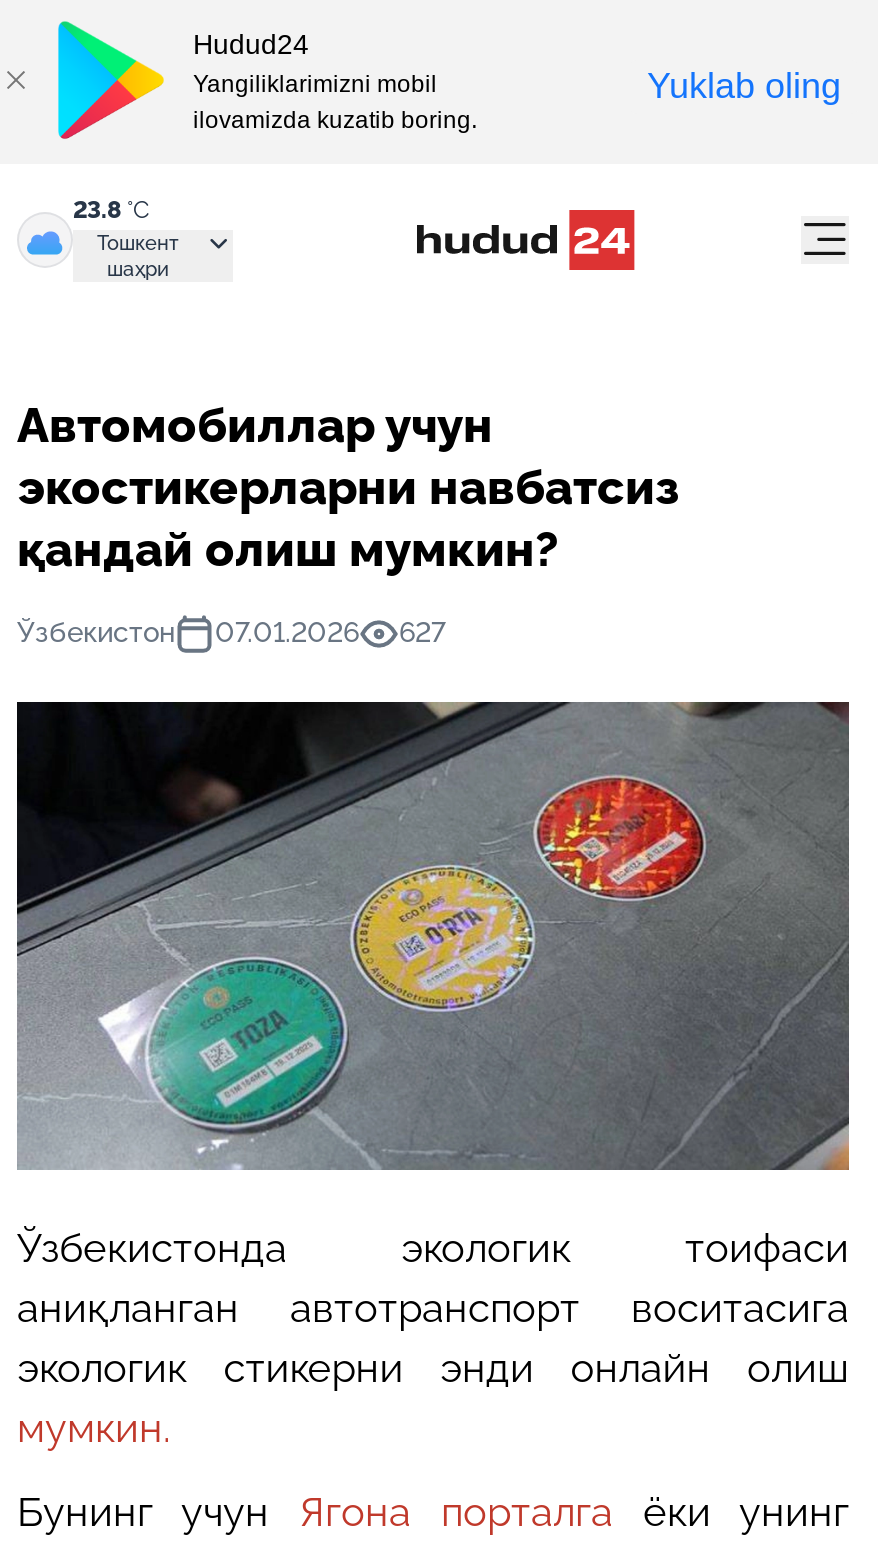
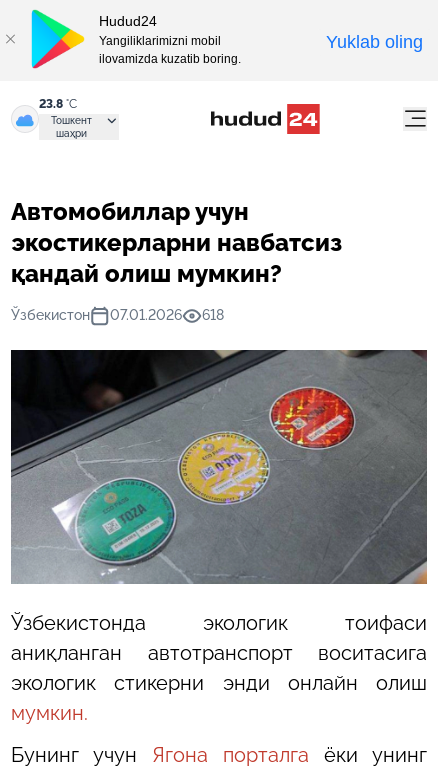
- Ўзбекистон 07.01.2026 627
+ Ўзбекистон 07.01.2026 618
